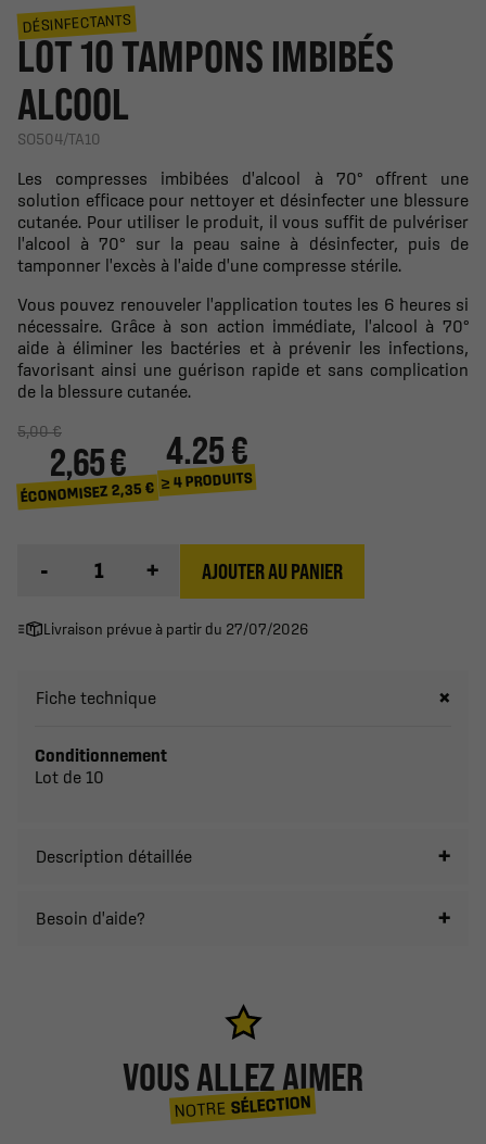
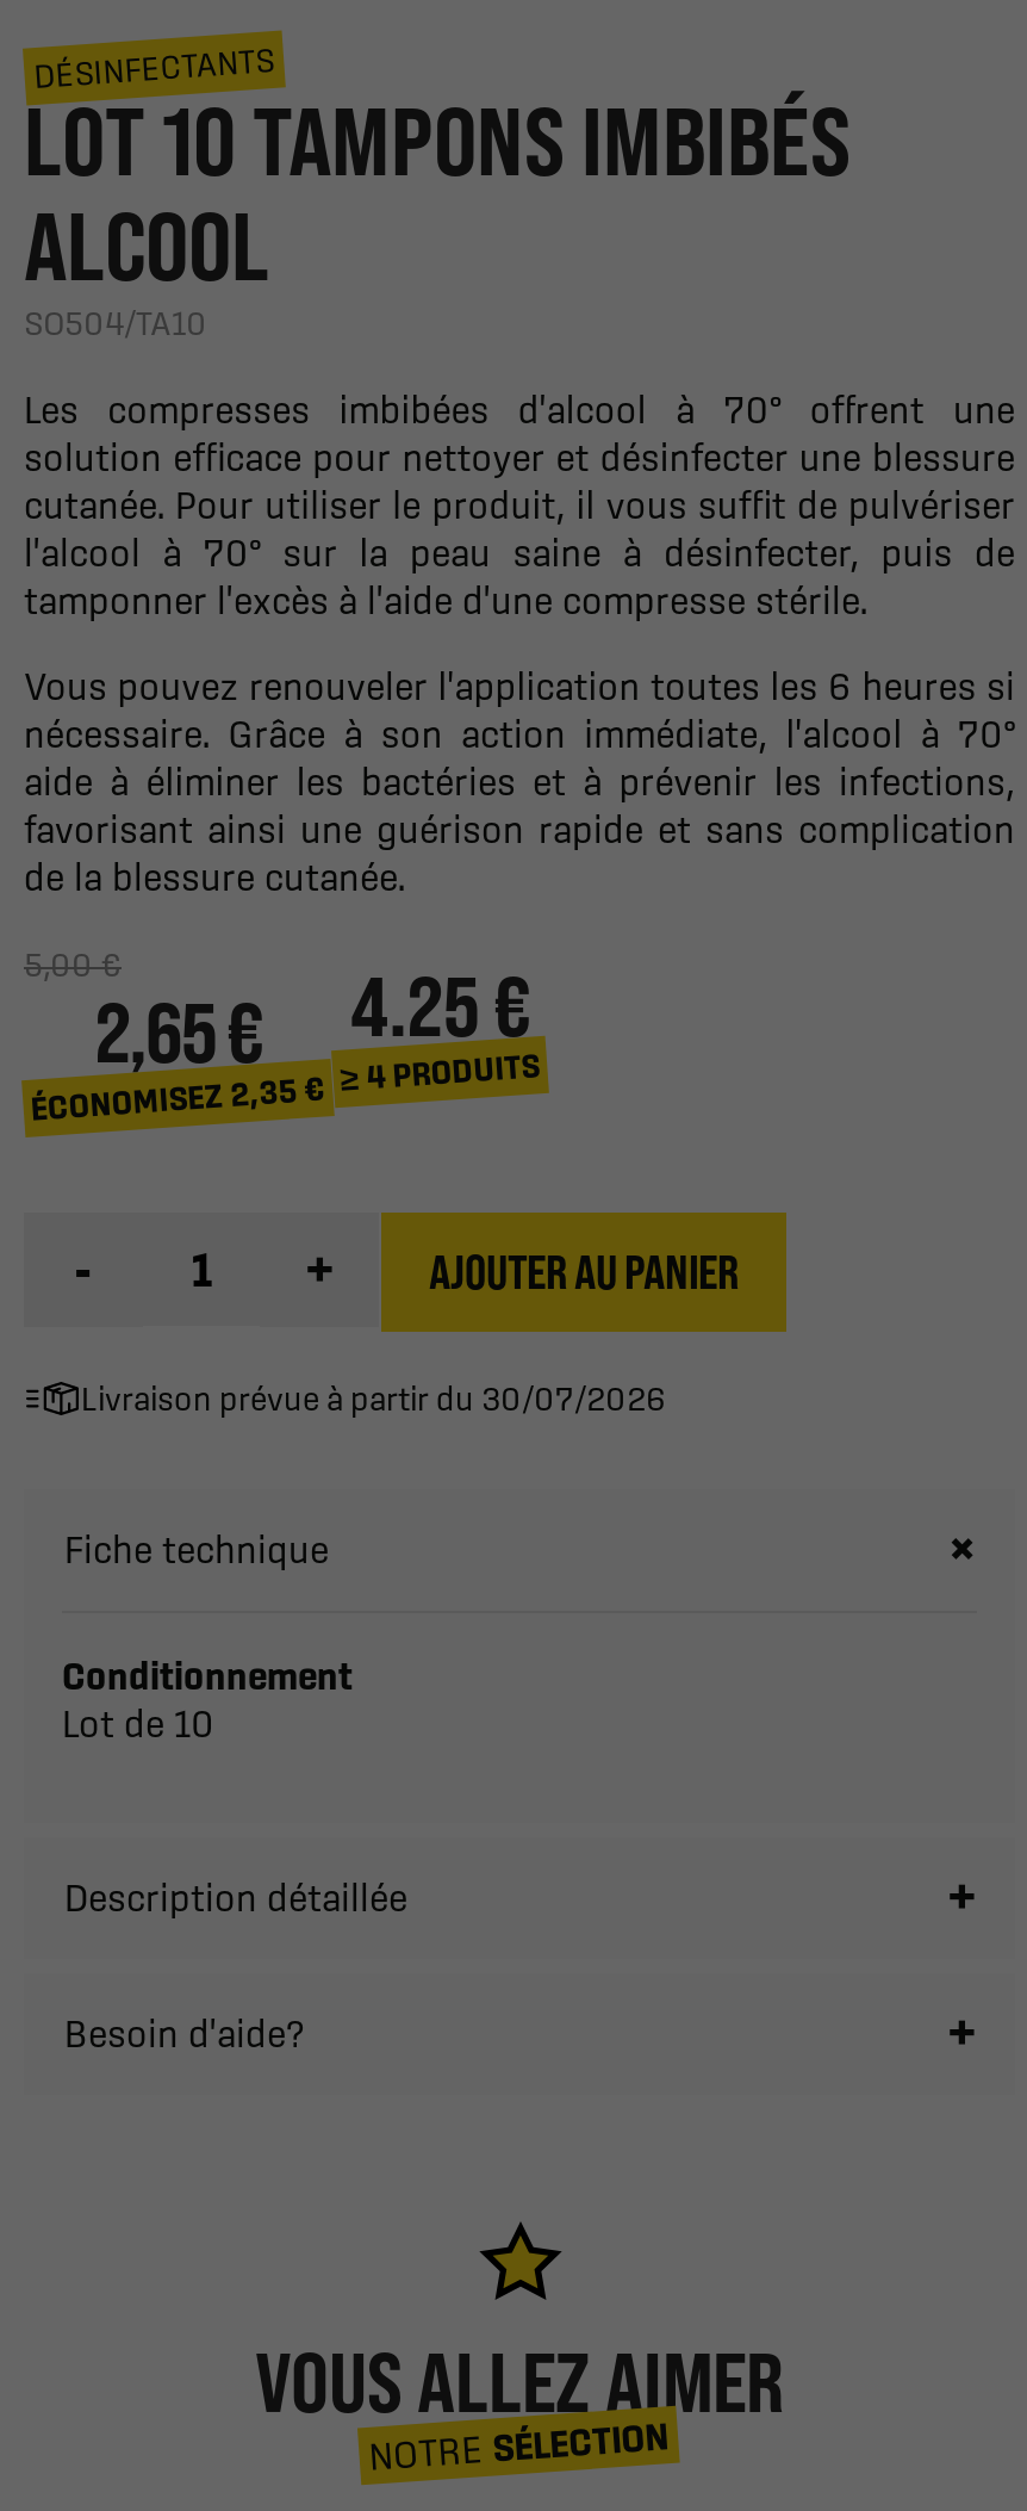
- Livraison prévue à partir du 27/07/2026
+ Livraison prévue à partir du 30/07/2026
